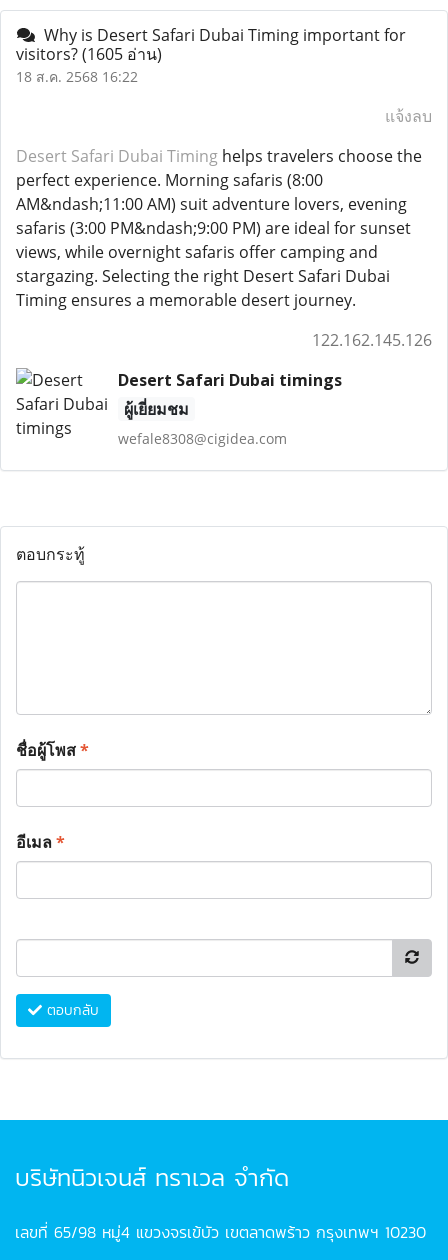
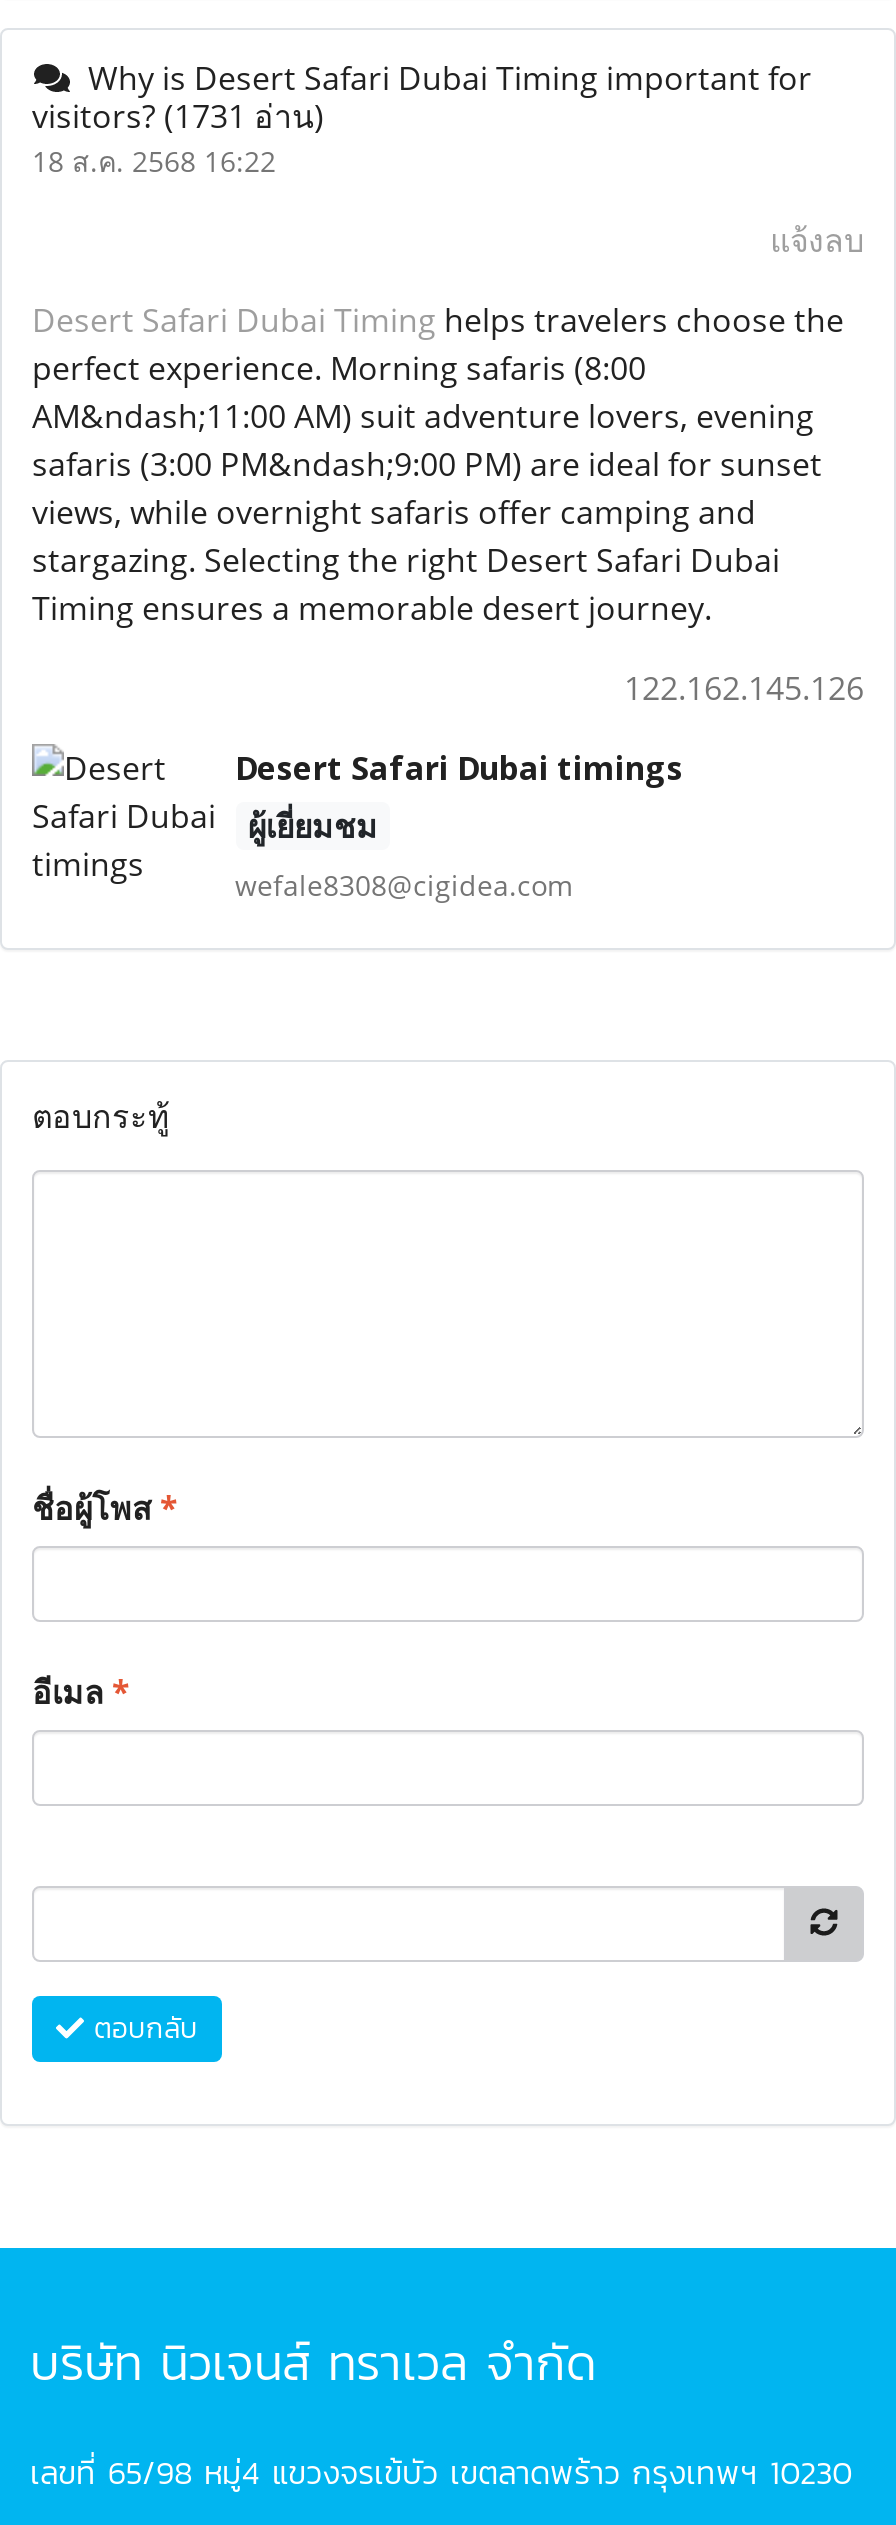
- visitors? (1605 อ่าน)
+ visitors? (1731 อ่าน)

- บริษัทนิวเจนส์ ทราเวล จำกัด
+ บริษัท นิวเจนส์ ทราเวล จำกัด
